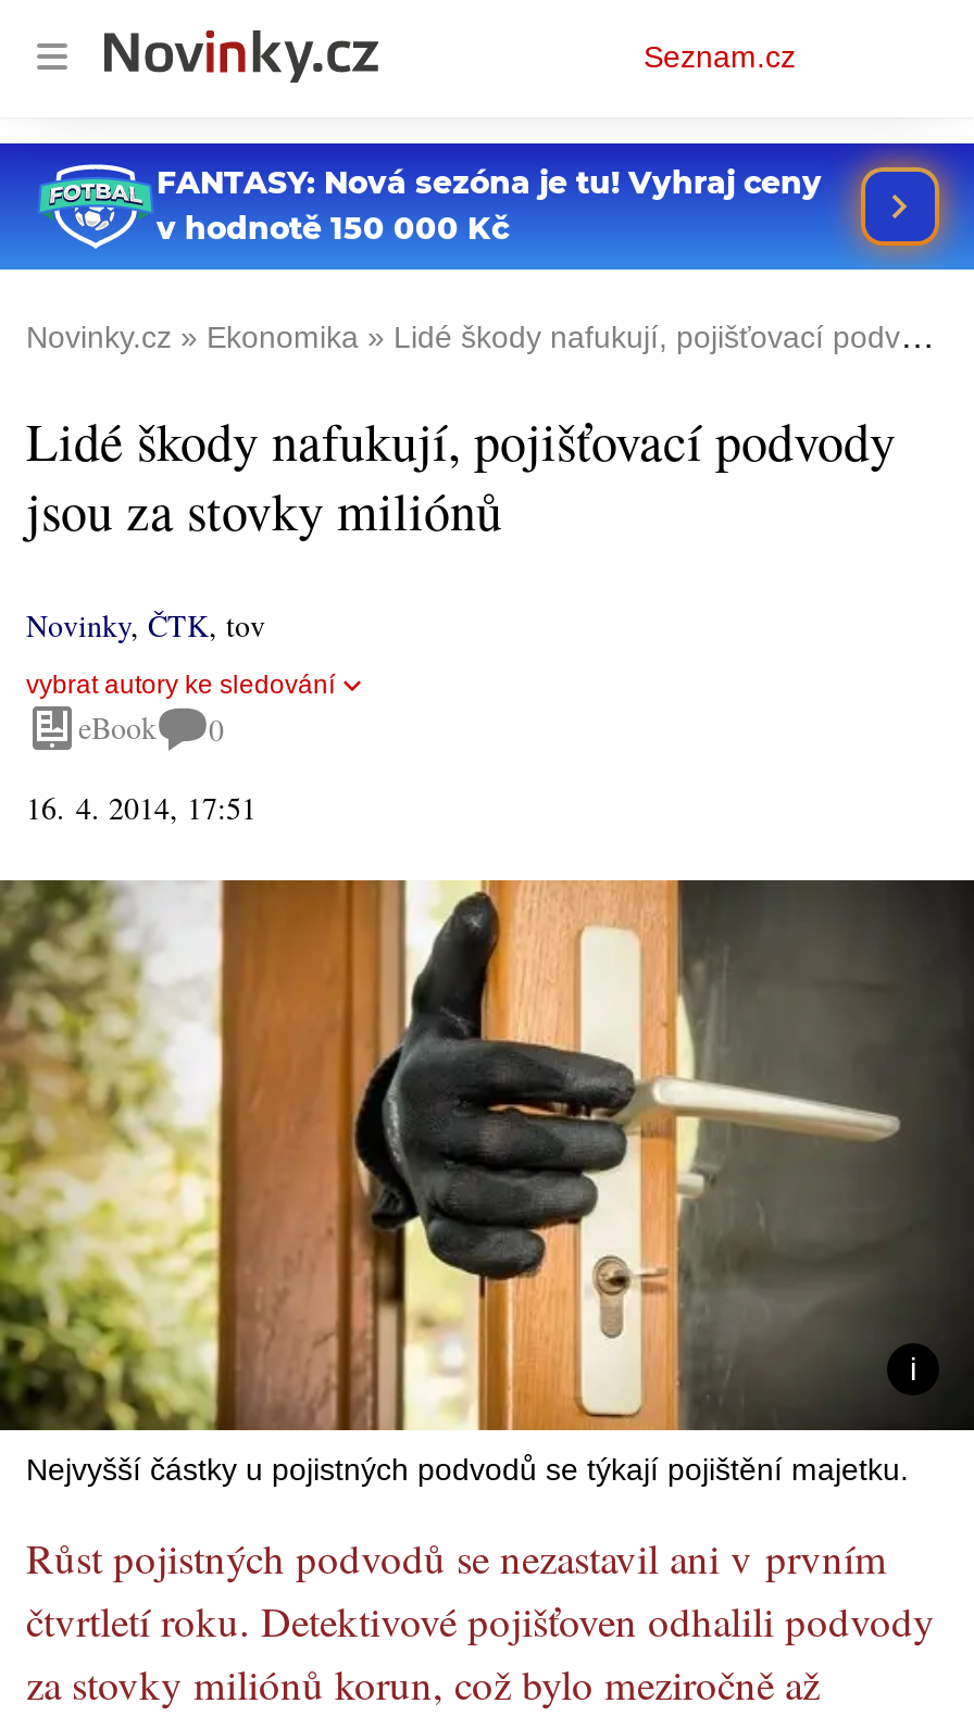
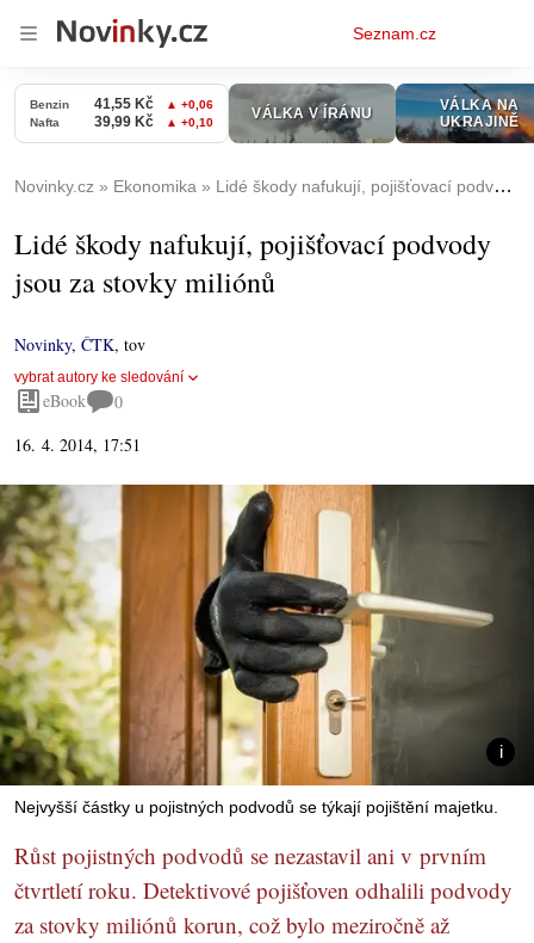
- [image]
+ [image]
